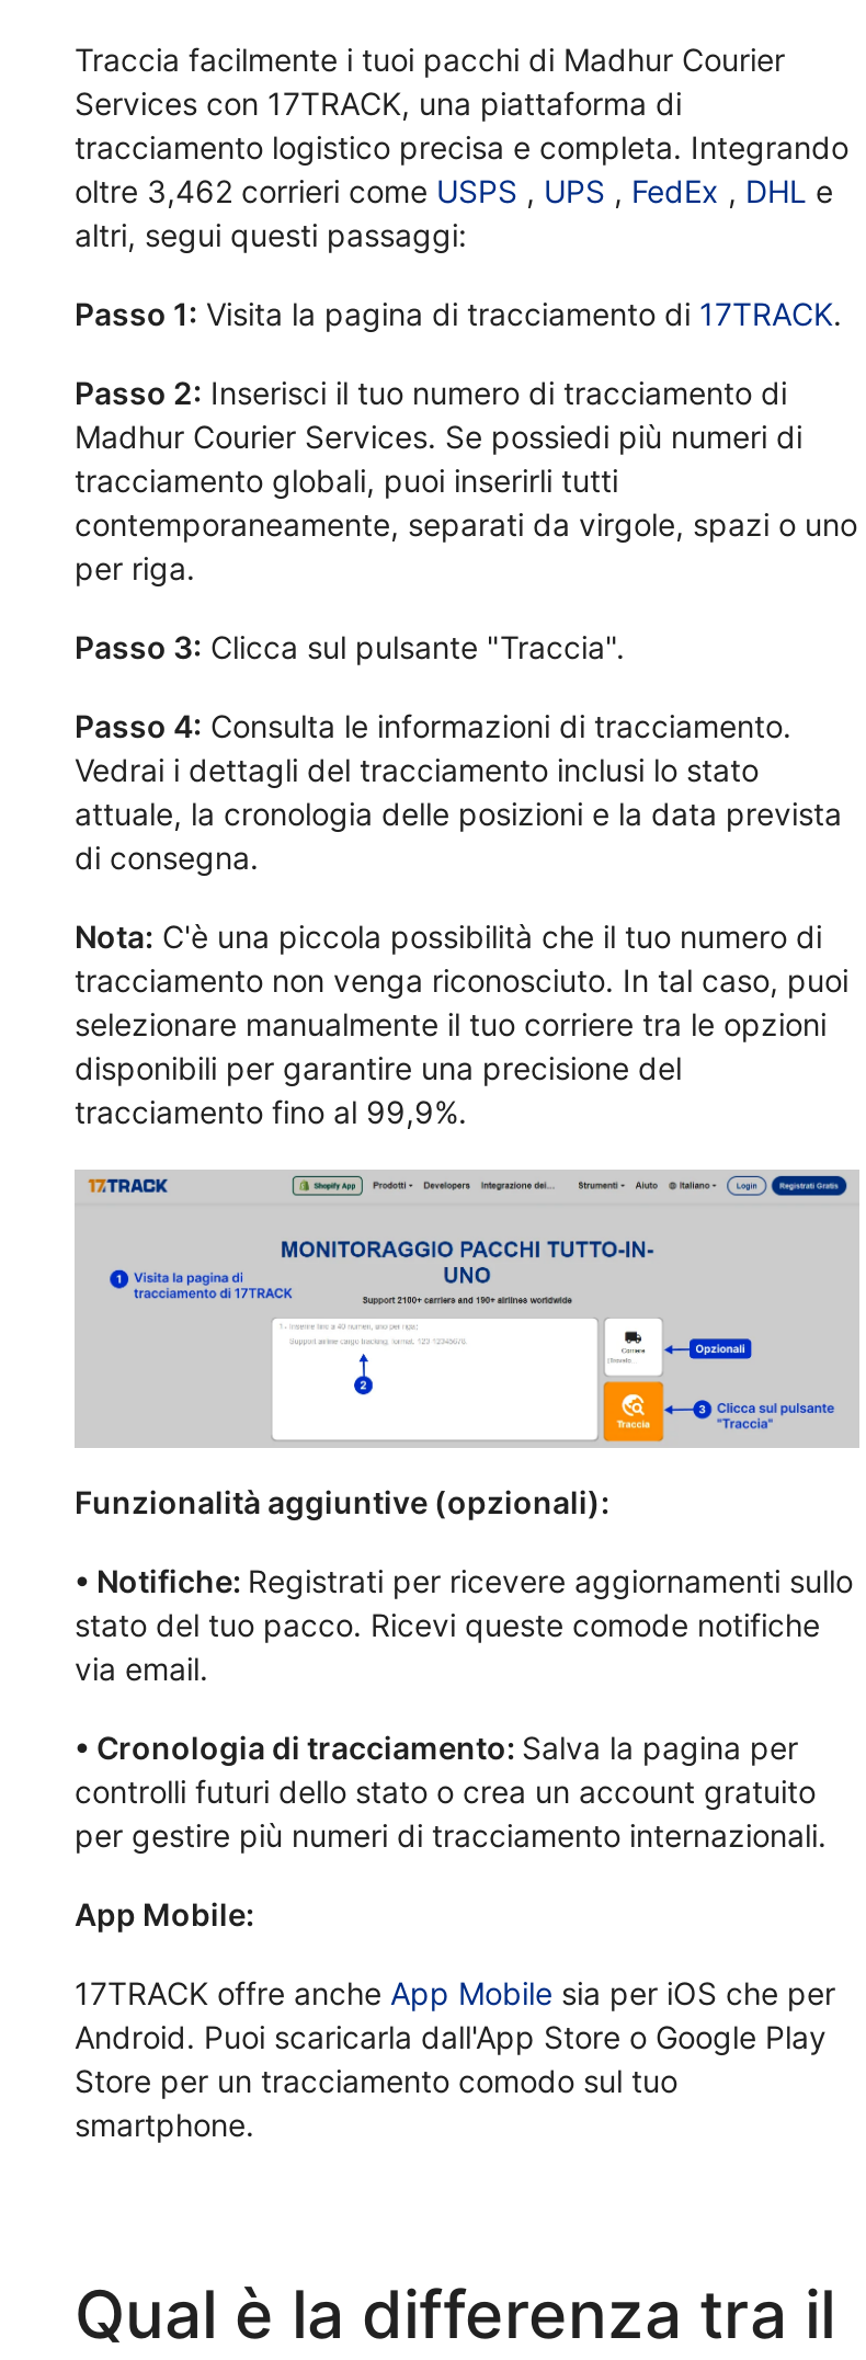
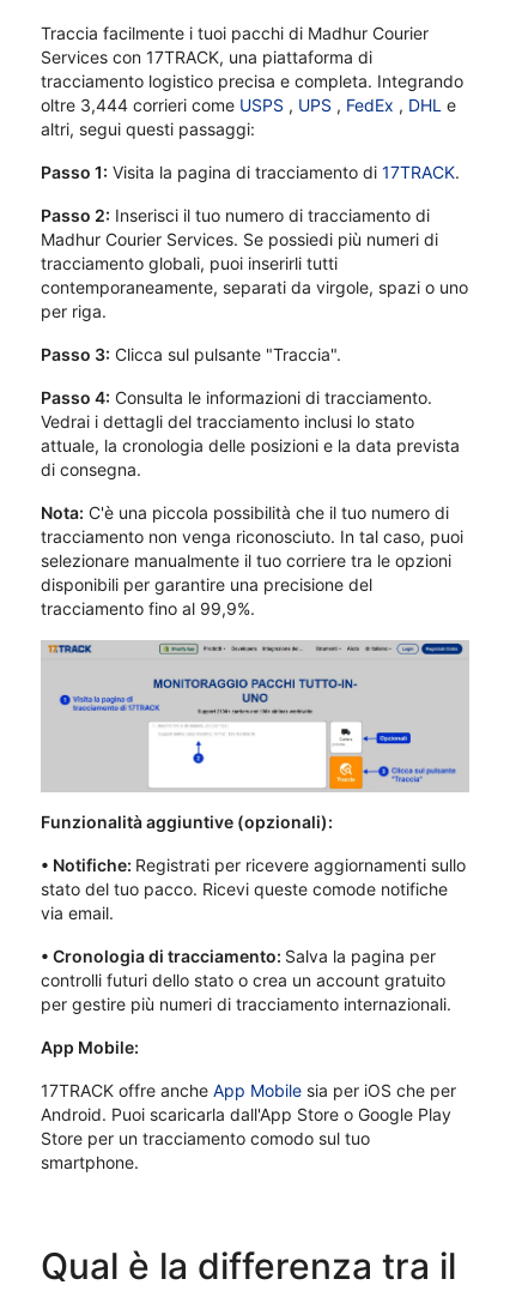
- oltre 3,462 corrieri come USPS, UPS, FedEx, DHL e
+ oltre 3,444 corrieri come USPS, UPS, FedEx, DHL e
